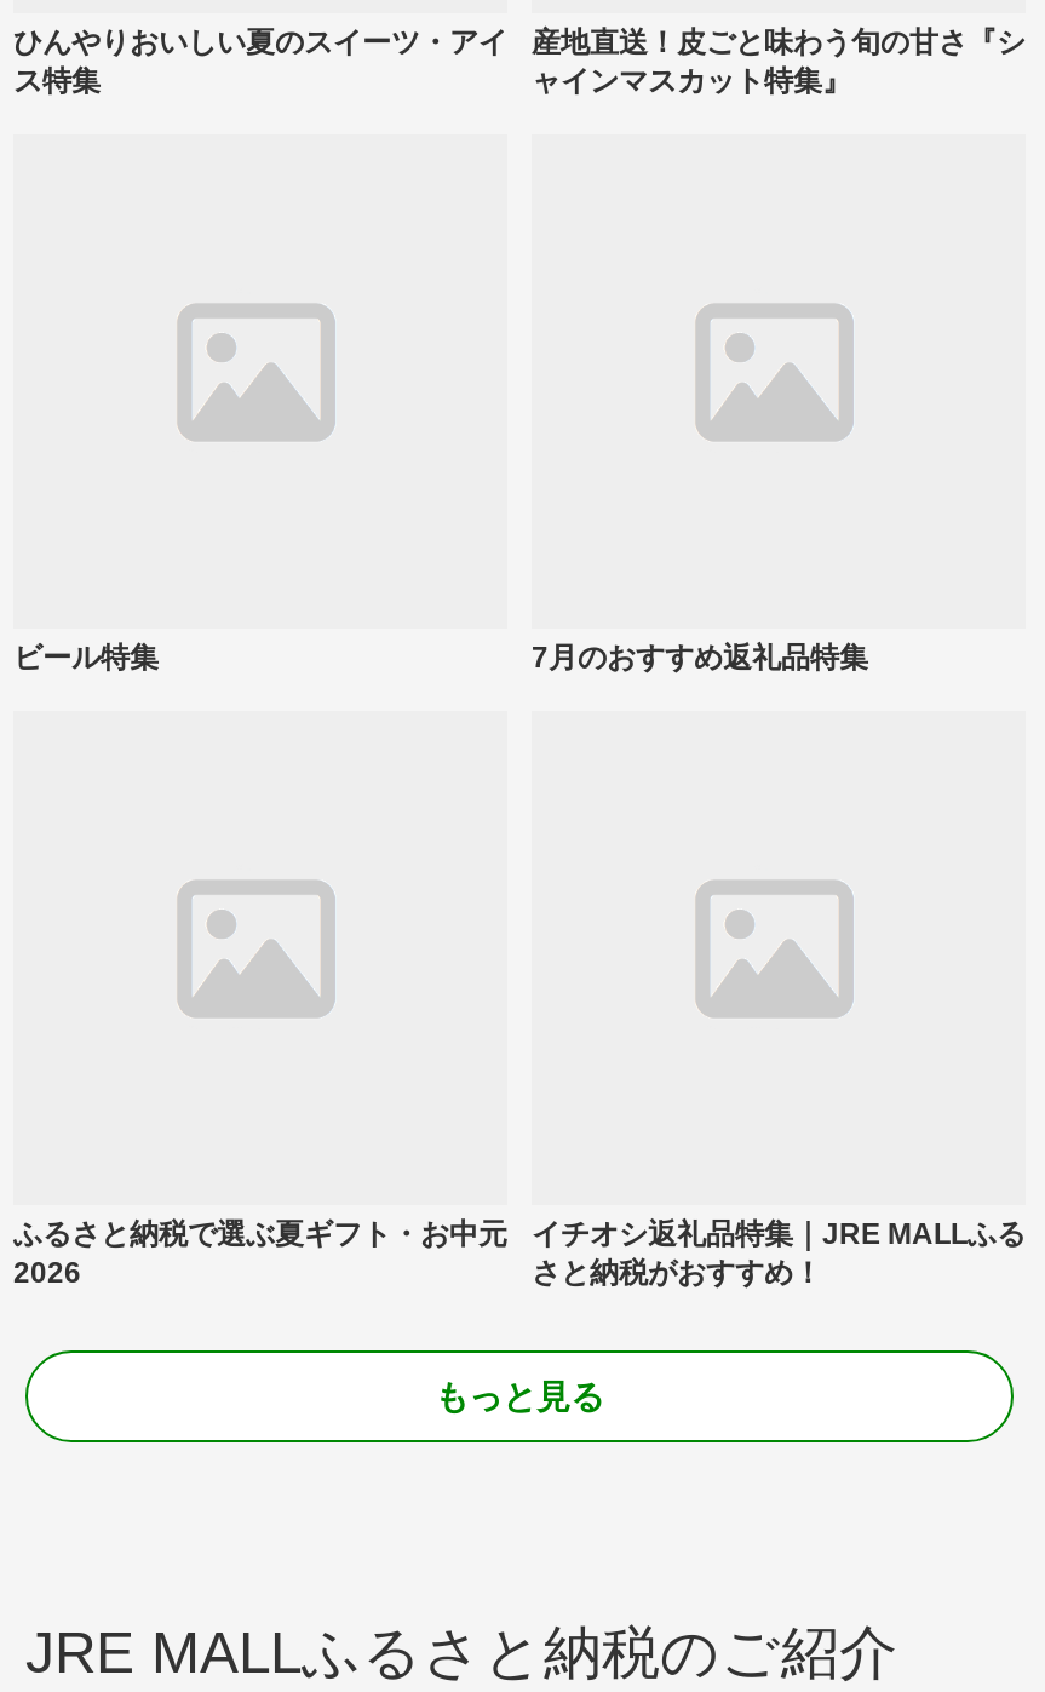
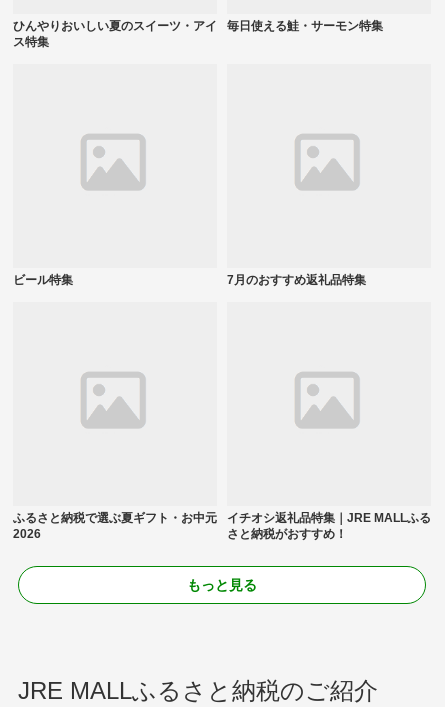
- 産地直送！皮ごと味わう旬の甘さ『シ
- ャインマスカット特集』
+ 毎日使える鮭・サーモン特集
